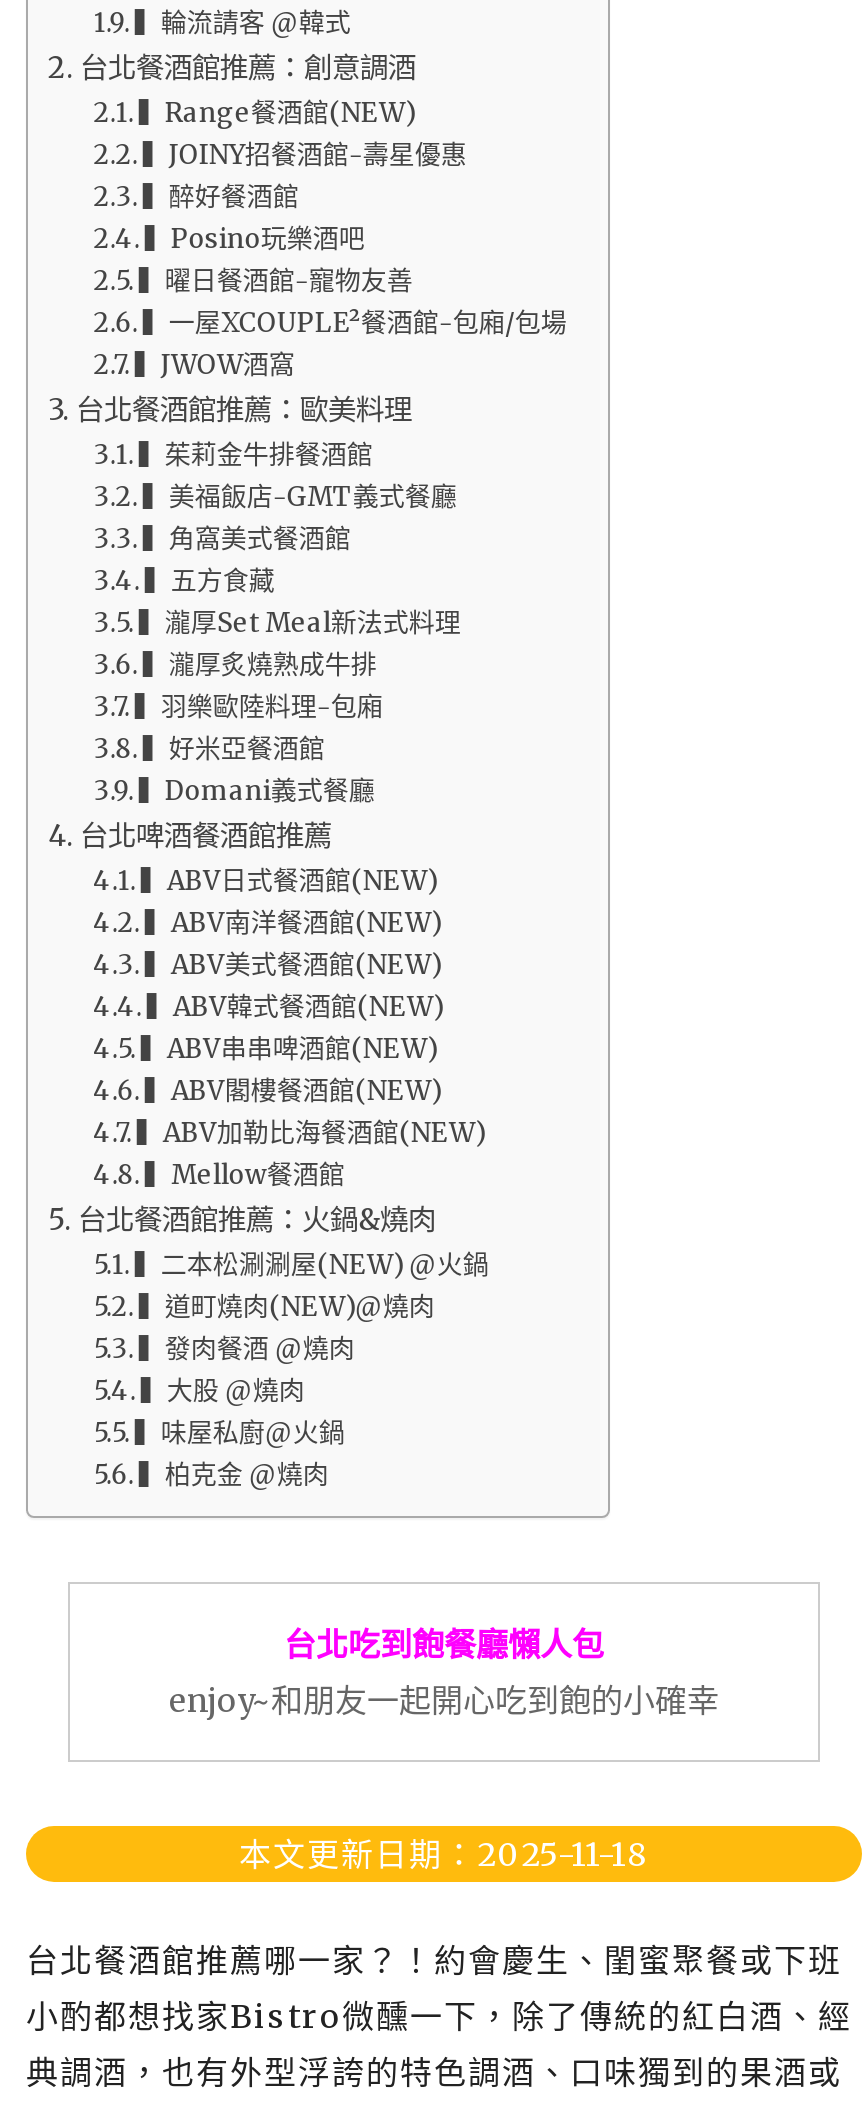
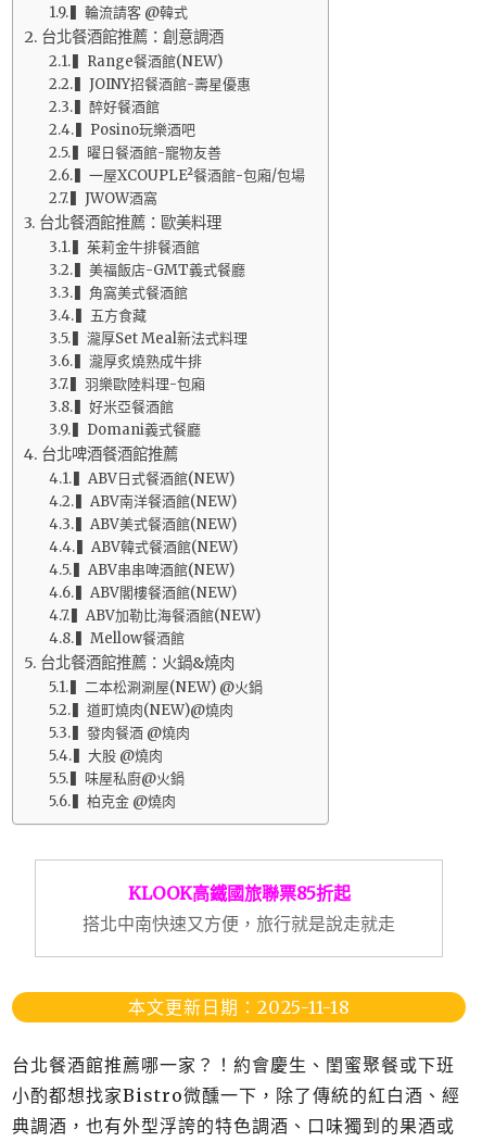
- 台北吃到飽餐廳懶人包
- enjoy~和朋友一起開心吃到飽的小確幸
+ KLOOK高鐵國旅聯票85折起
+ 搭北中南快速又方便，旅行就是說走就走
